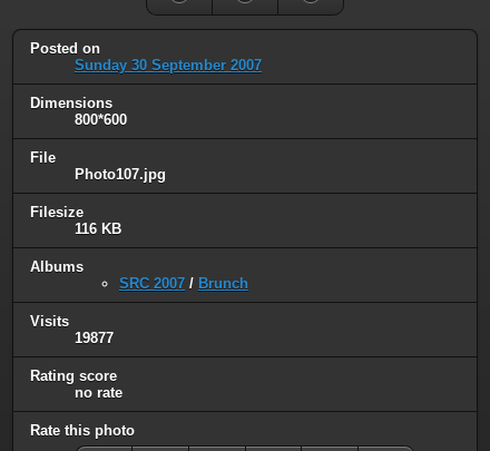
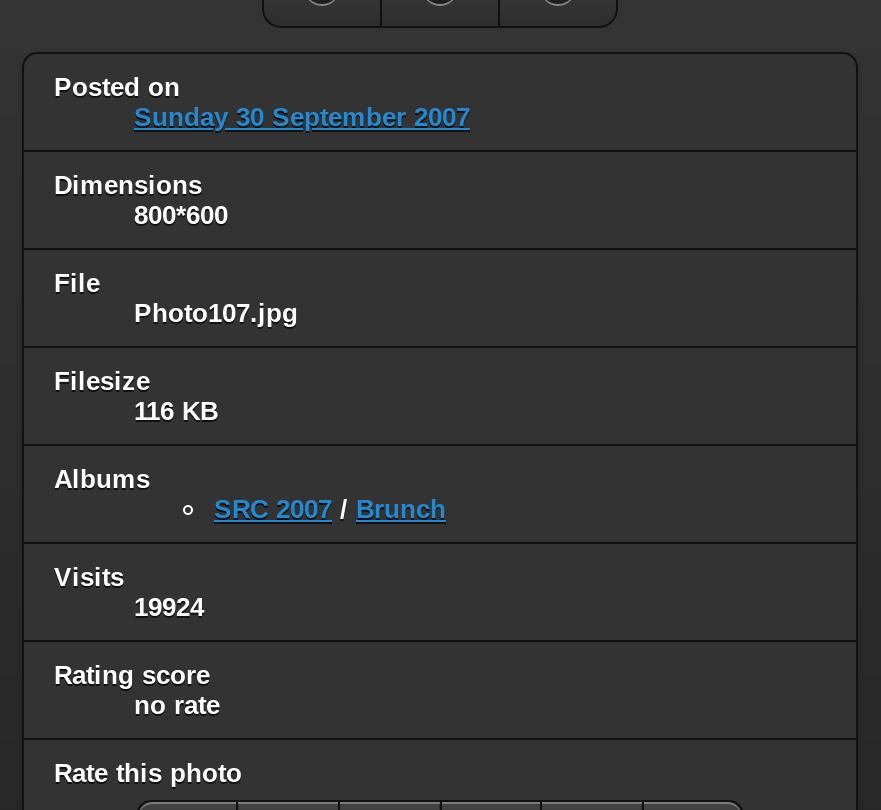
- 19877
+ 19924
